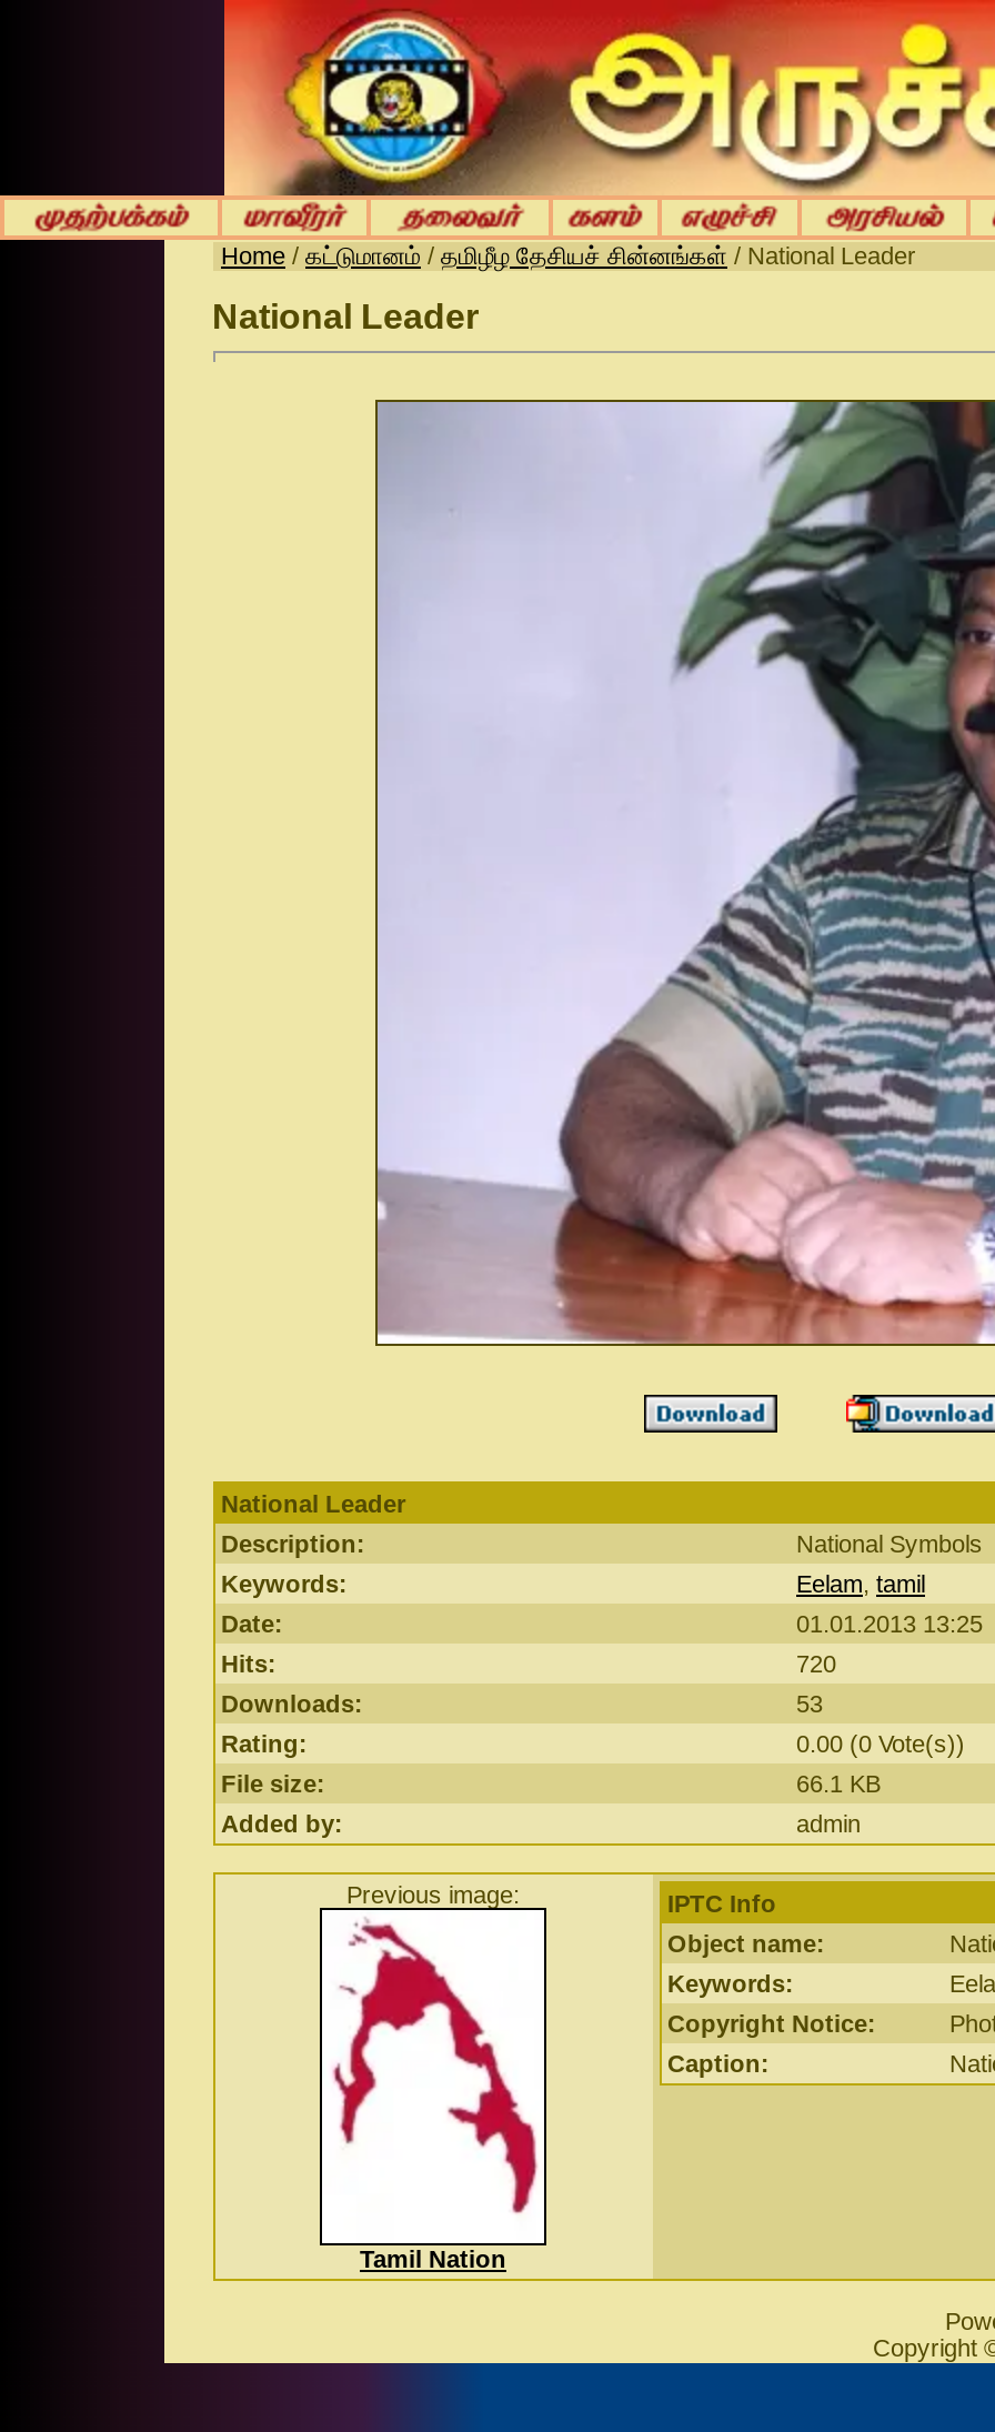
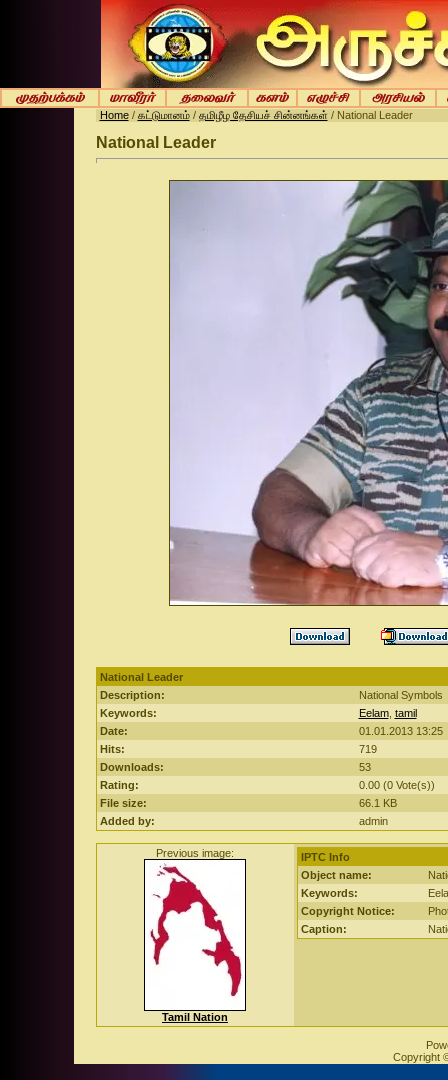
- 720
+ 719
